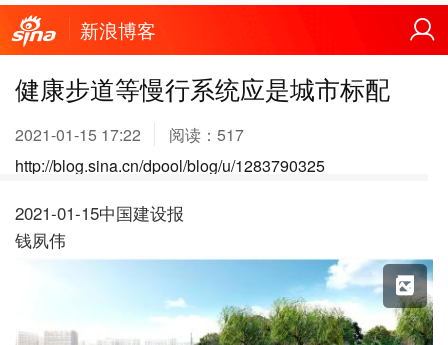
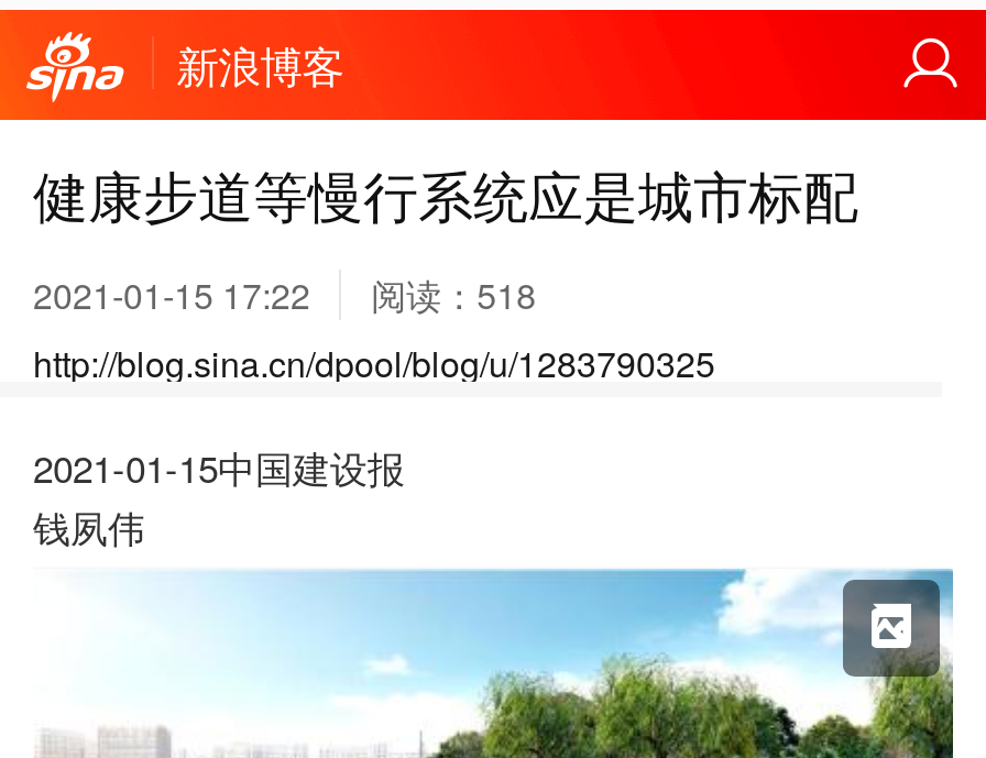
- 2021-01-15 17:22 阅读：517
+ 2021-01-15 17:22 阅读：518
